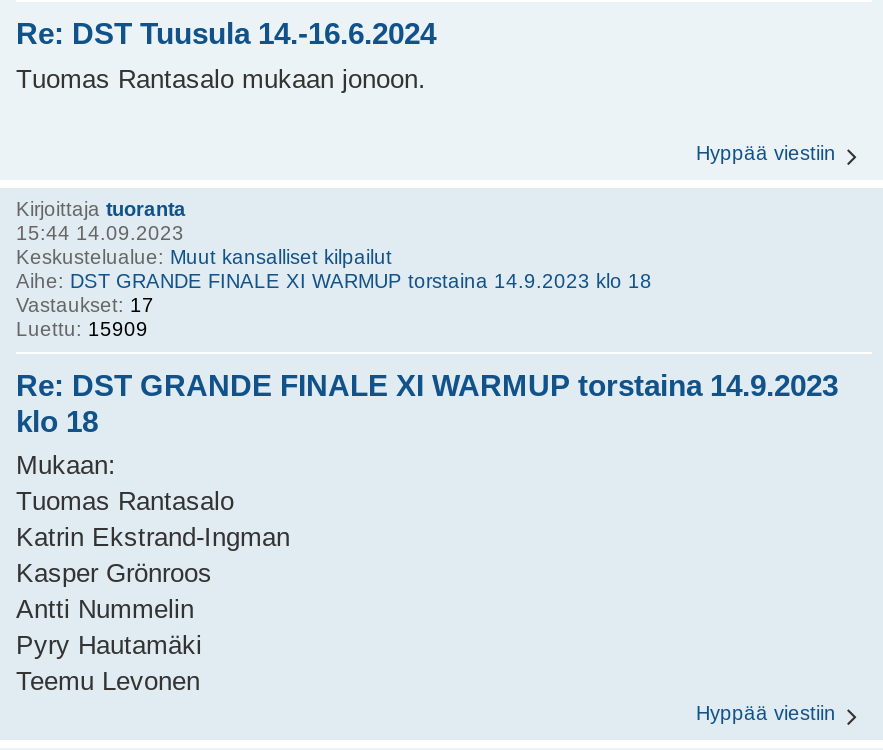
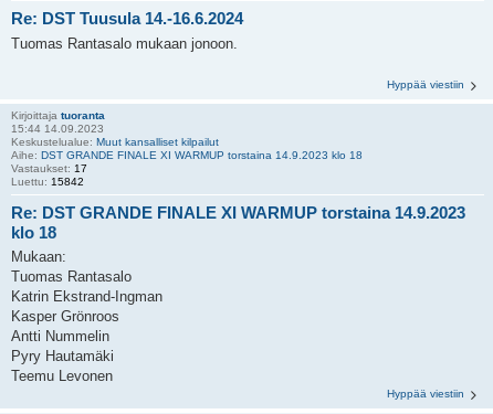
- Luettu: 15909
+ Luettu: 15842
